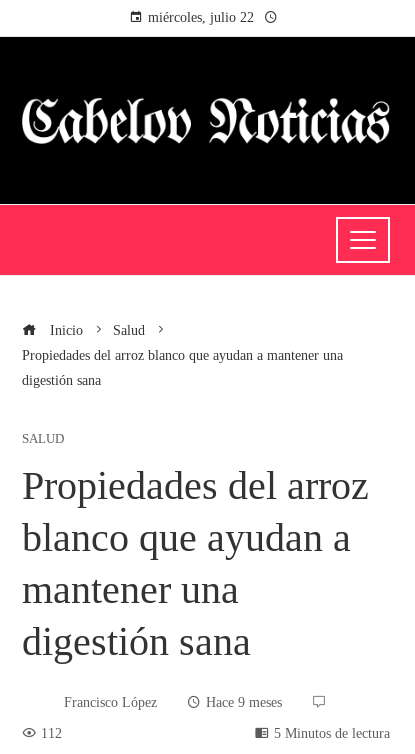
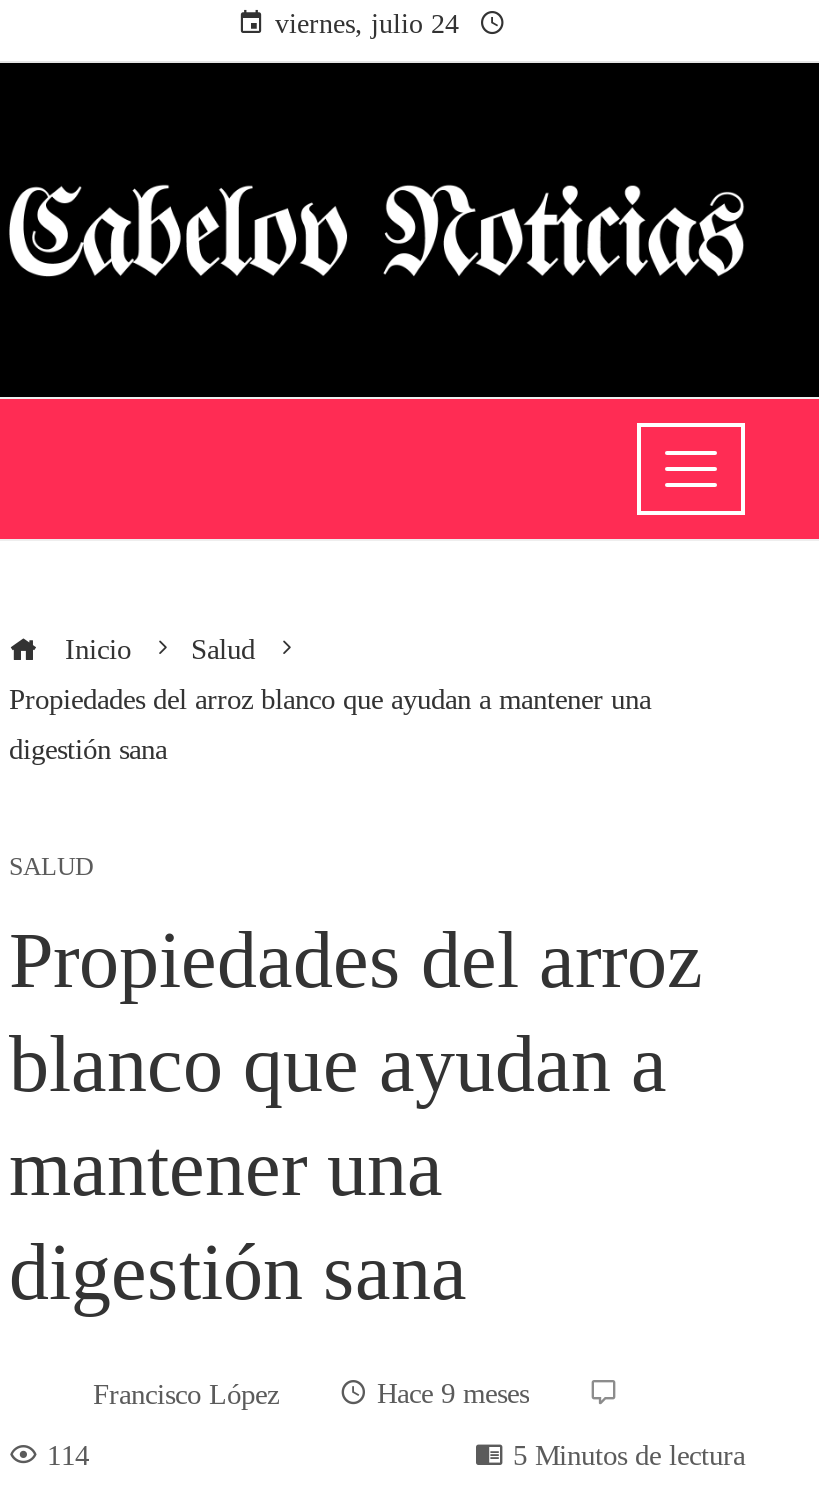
- miércoles, julio 22
+ viernes, julio 24

- 112
+ 114
